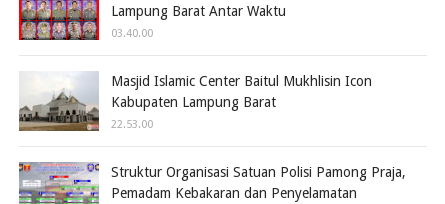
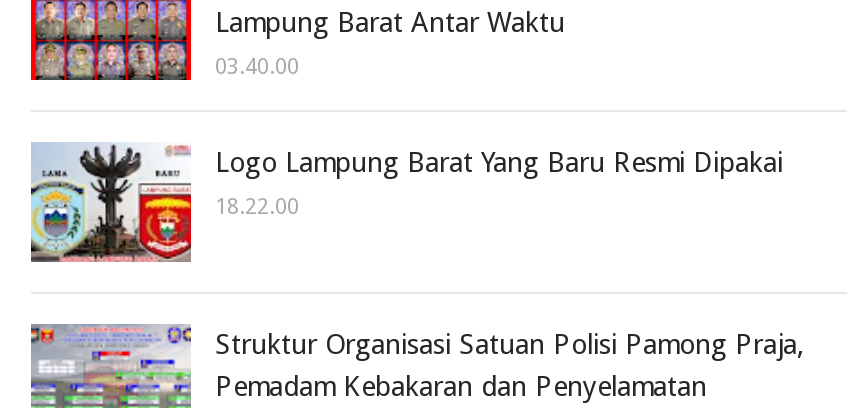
- [image]
- Masjid Islamic Center Baitul Mukhlisin Icon
- Kabupaten Lampung Barat
+ [image]
+ Logo Lampung Barat Yang Baru Resmi Dipakai

- 22.53.00
+ 18.22.00
